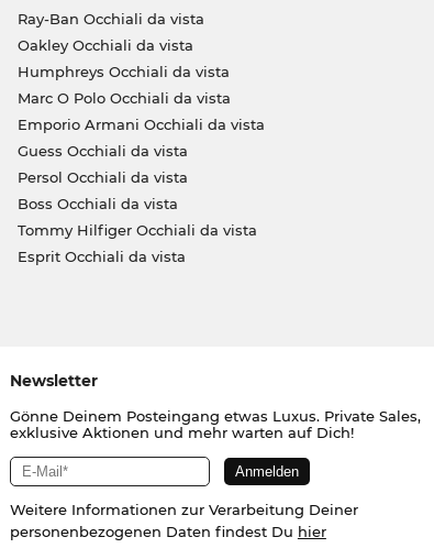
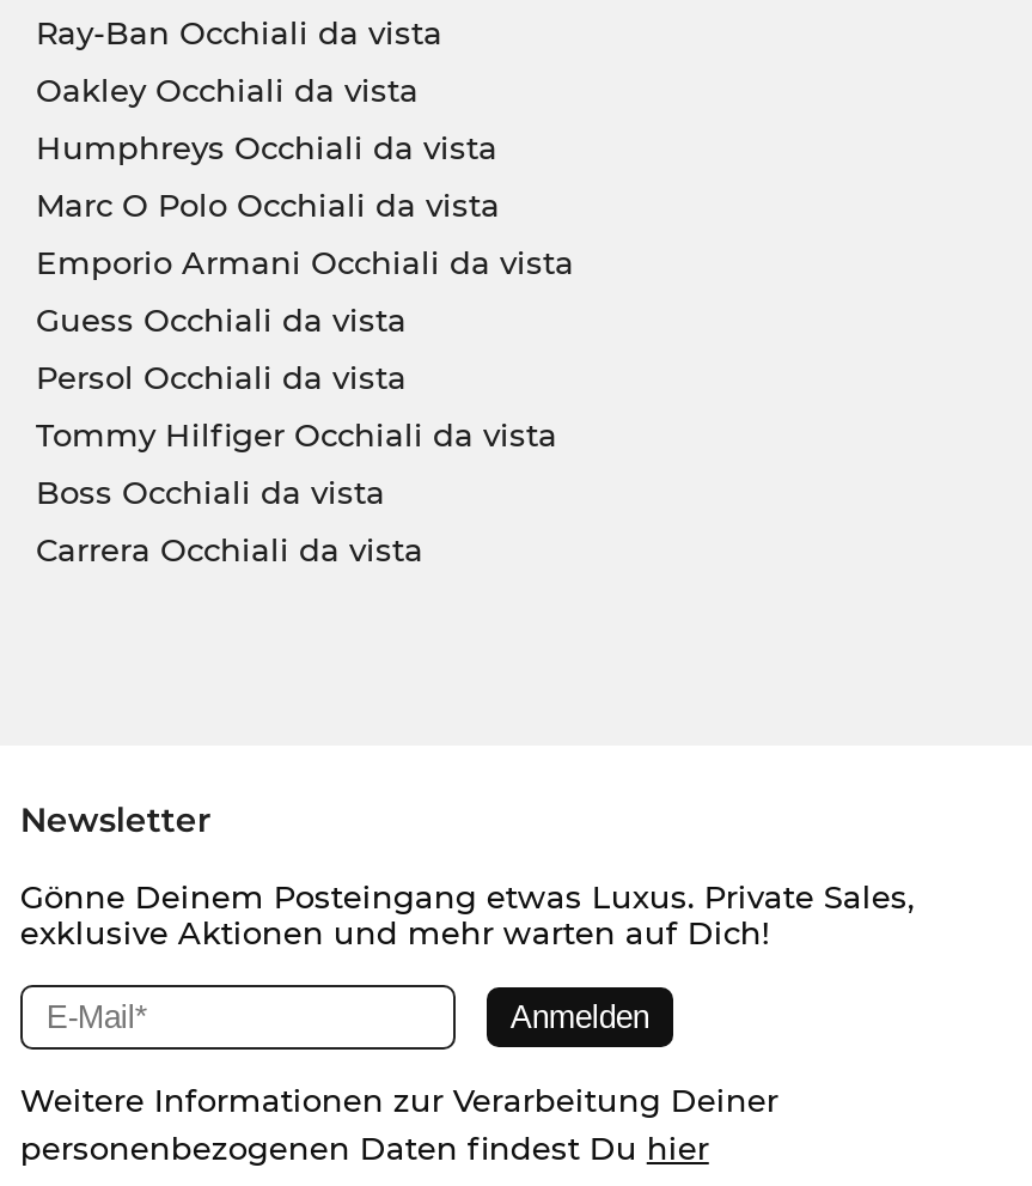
moved down: Boss Occhiali da vista

moved up: Tommy Hilfiger Occhiali da vista

- Esprit Occhiali da vista
+ Carrera Occhiali da vista
